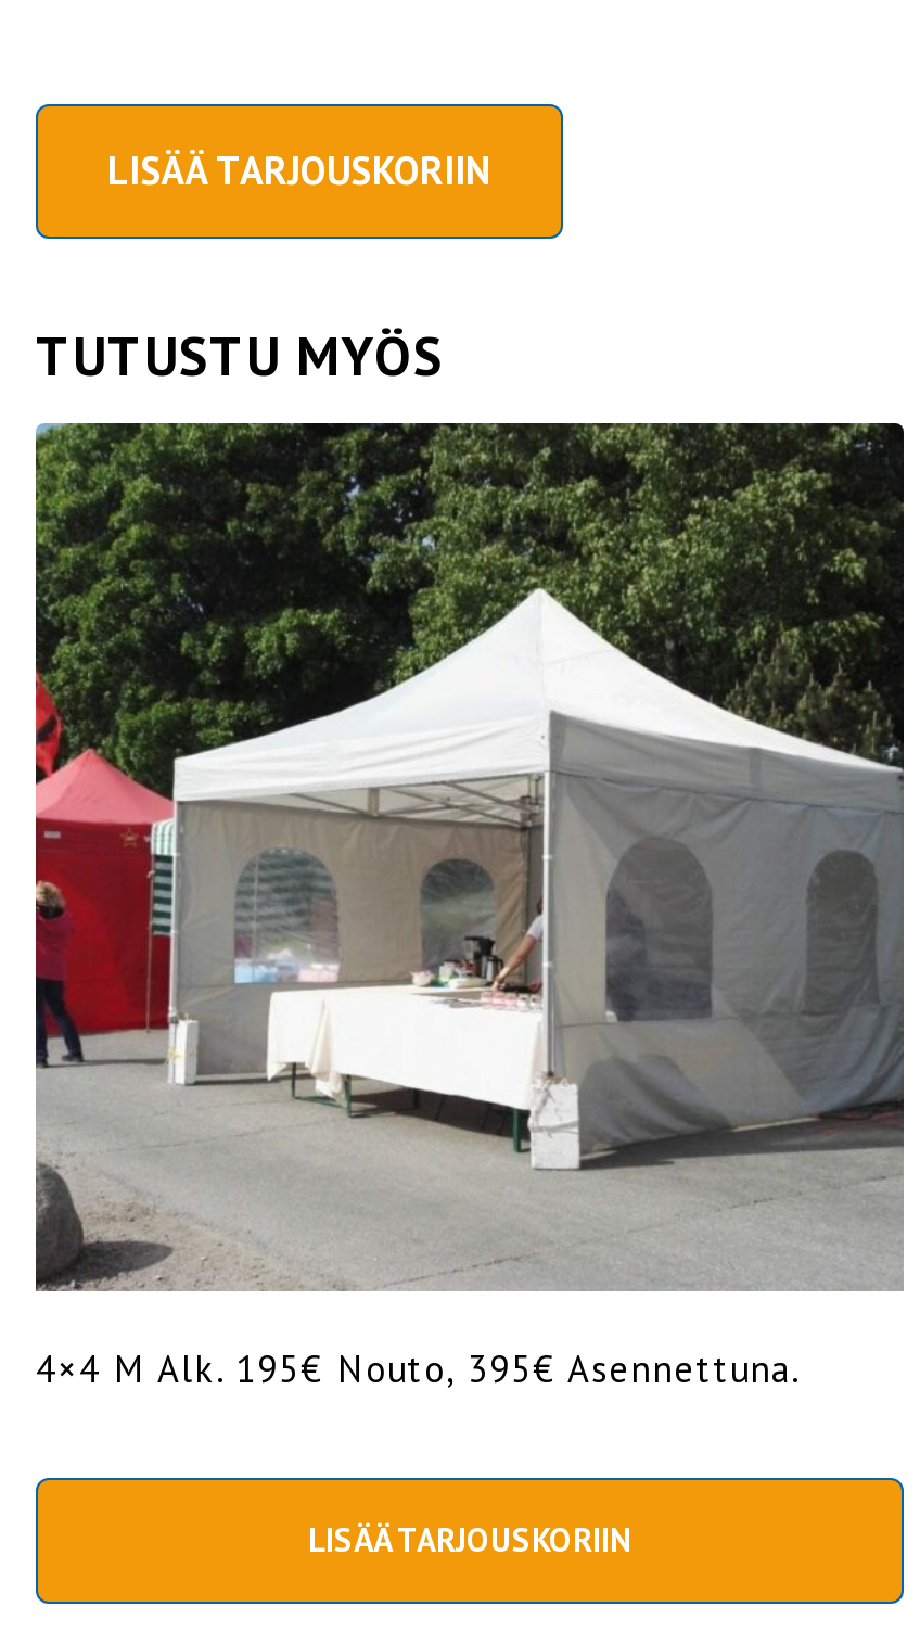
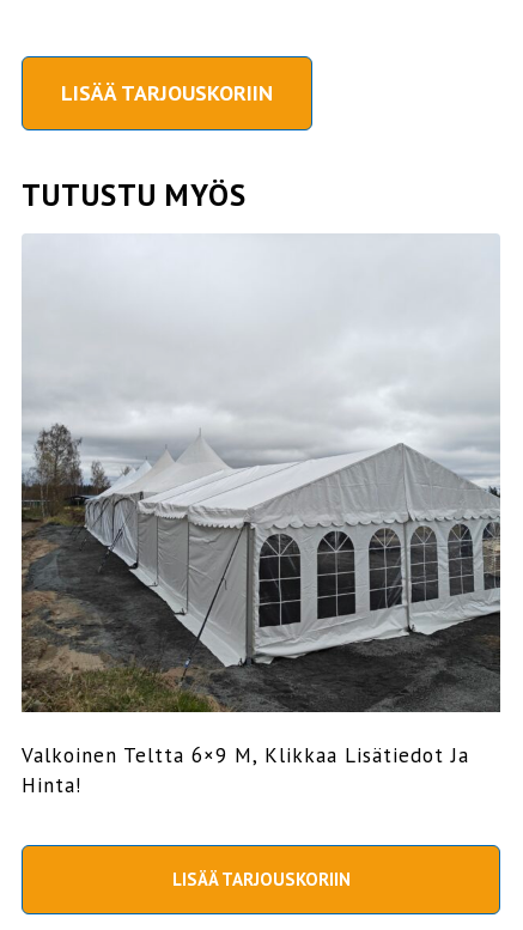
- [image]
- 4×4 M Alk. 195€ Nouto, 395€ Asennettuna.
+ [image]
+ Valkoinen Teltta 6×9 M, Klikkaa Lisätiedot Ja
+ Hinta!
